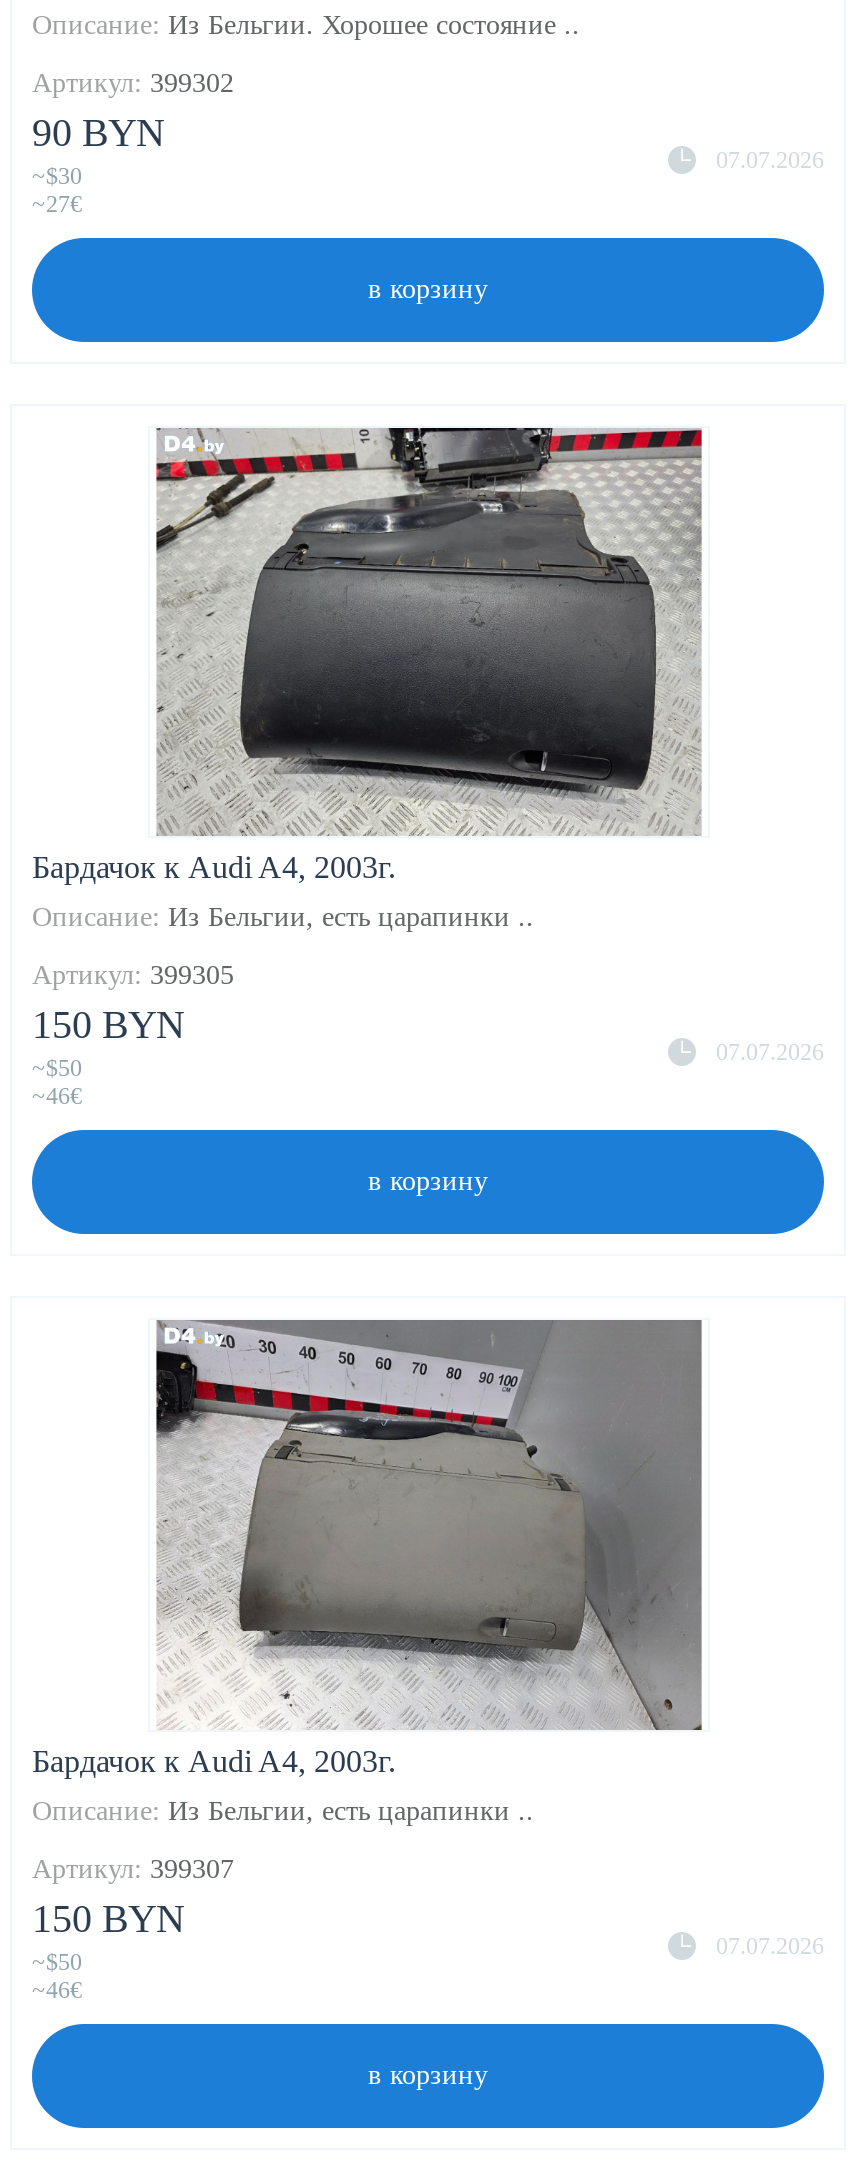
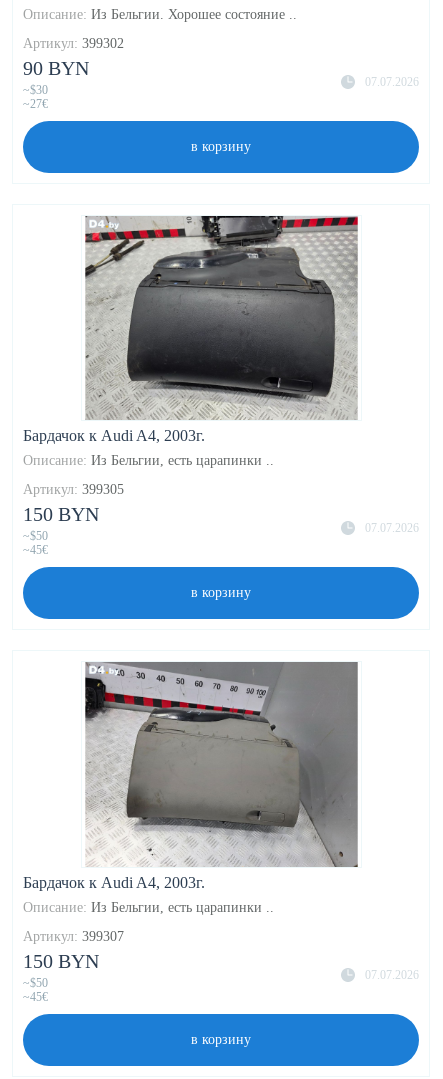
- ~46€
+ ~45€

- ~46€
+ ~45€
